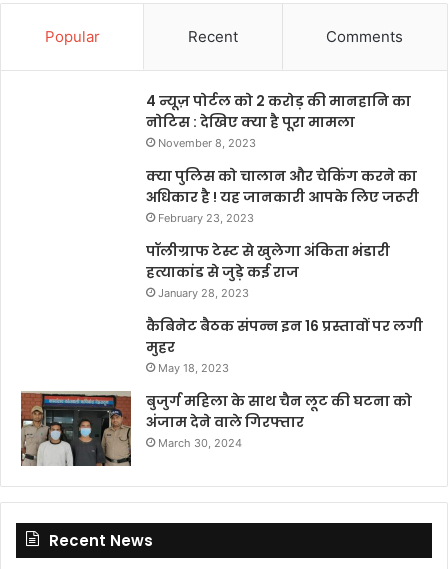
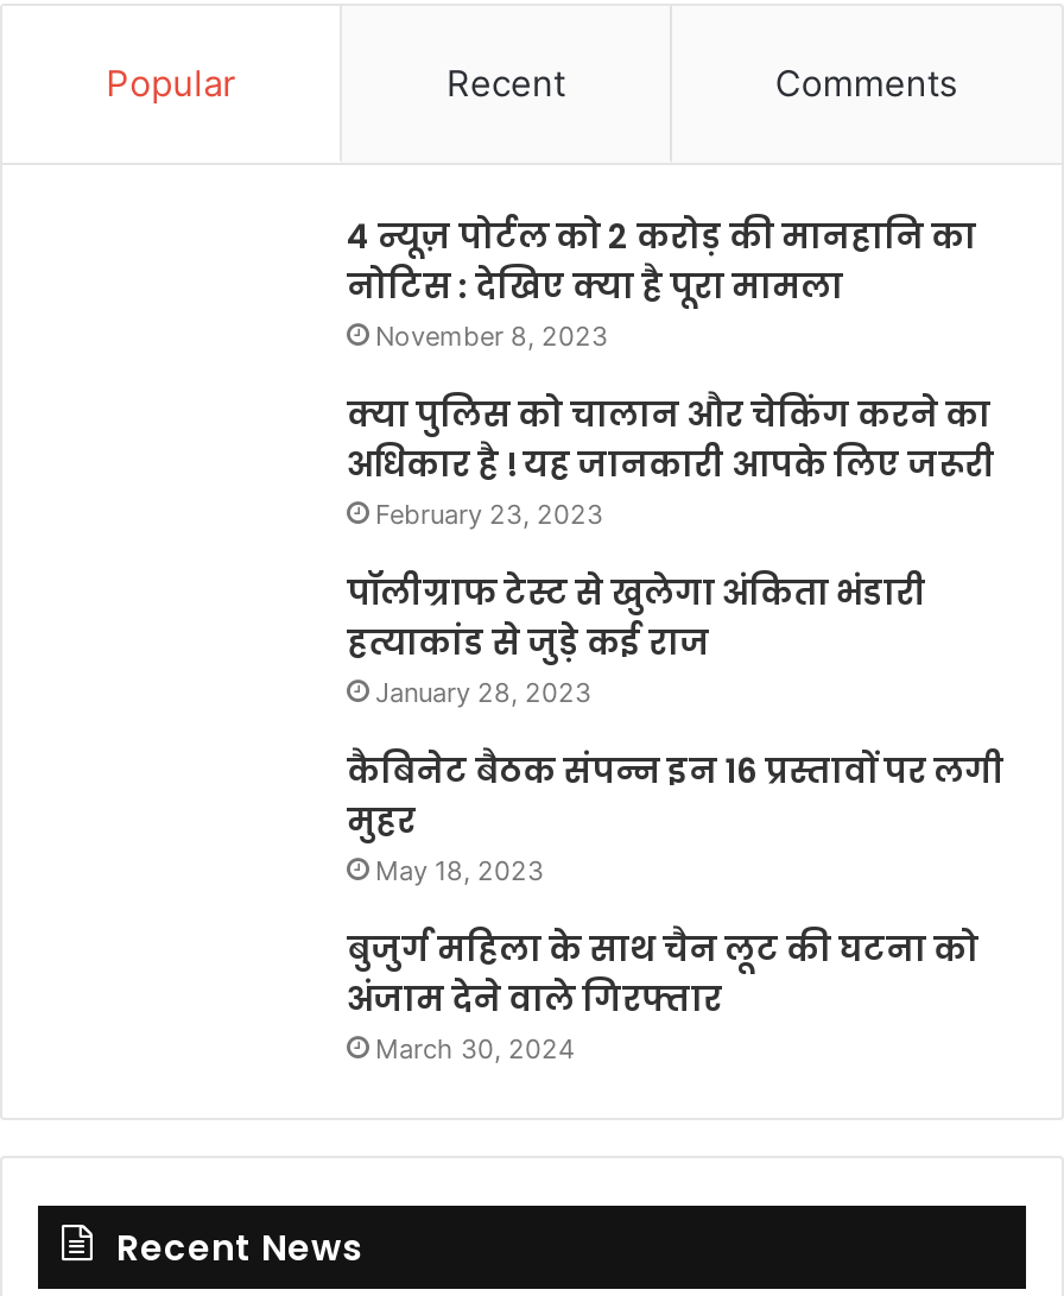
- [image]
